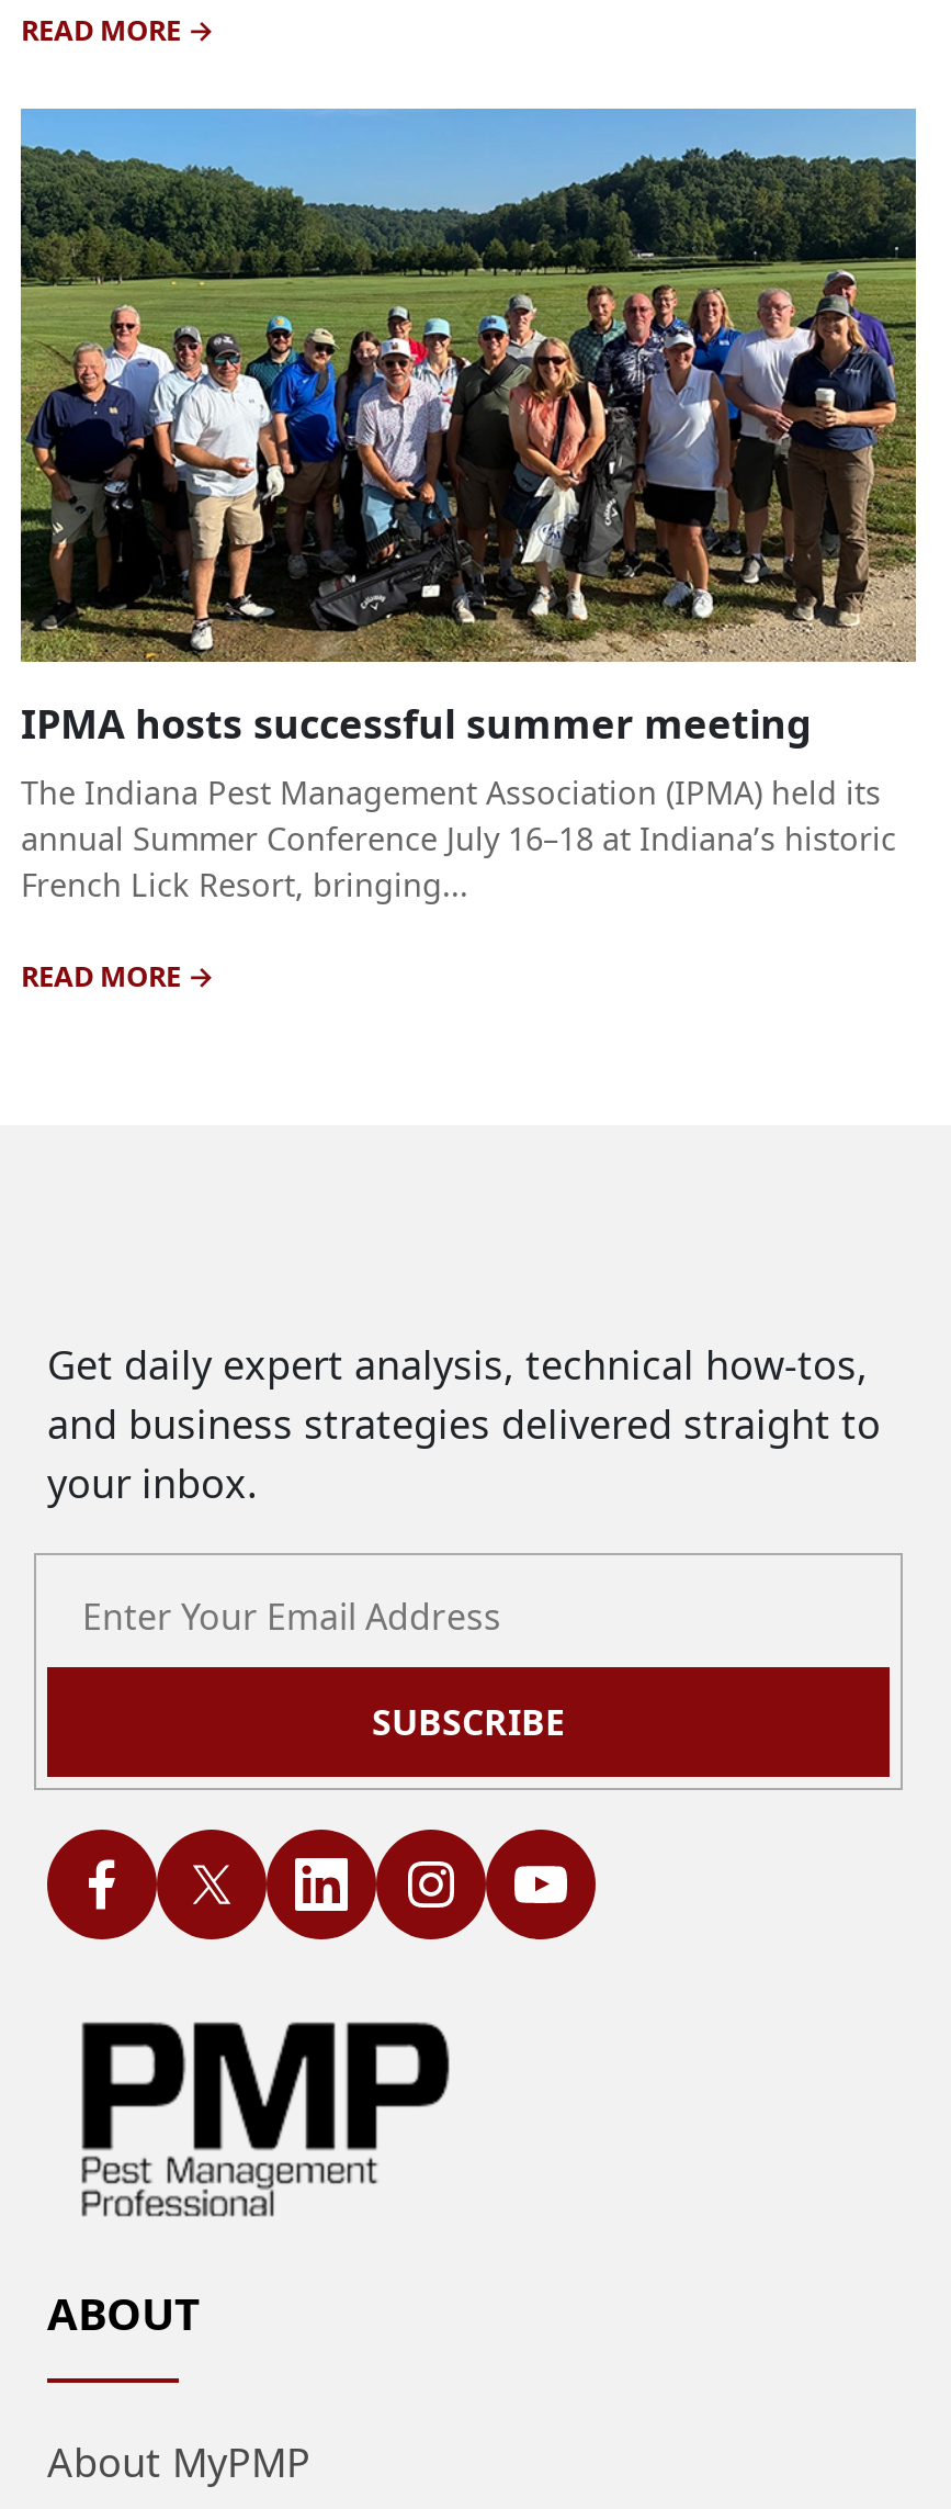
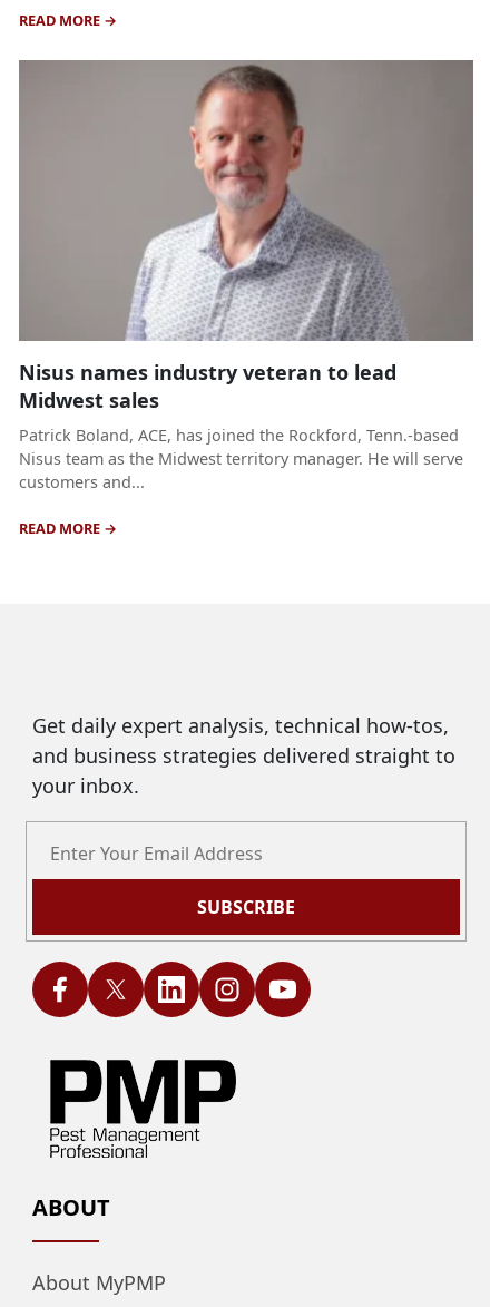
- [image]
- IPMA hosts successful summer meeting
- The Indiana Pest Management Association (IPMA) held its
- annual Summer Conference July 16–18 at Indiana’s historic
- French Lick Resort, bringing...
+ [image]
+ Nisus names industry veteran to lead
+ Midwest sales
+ Patrick Boland, ACE, has joined the Rockford, Tenn.-based
+ Nisus team as the Midwest territory manager. He will serve
+ customers and...
